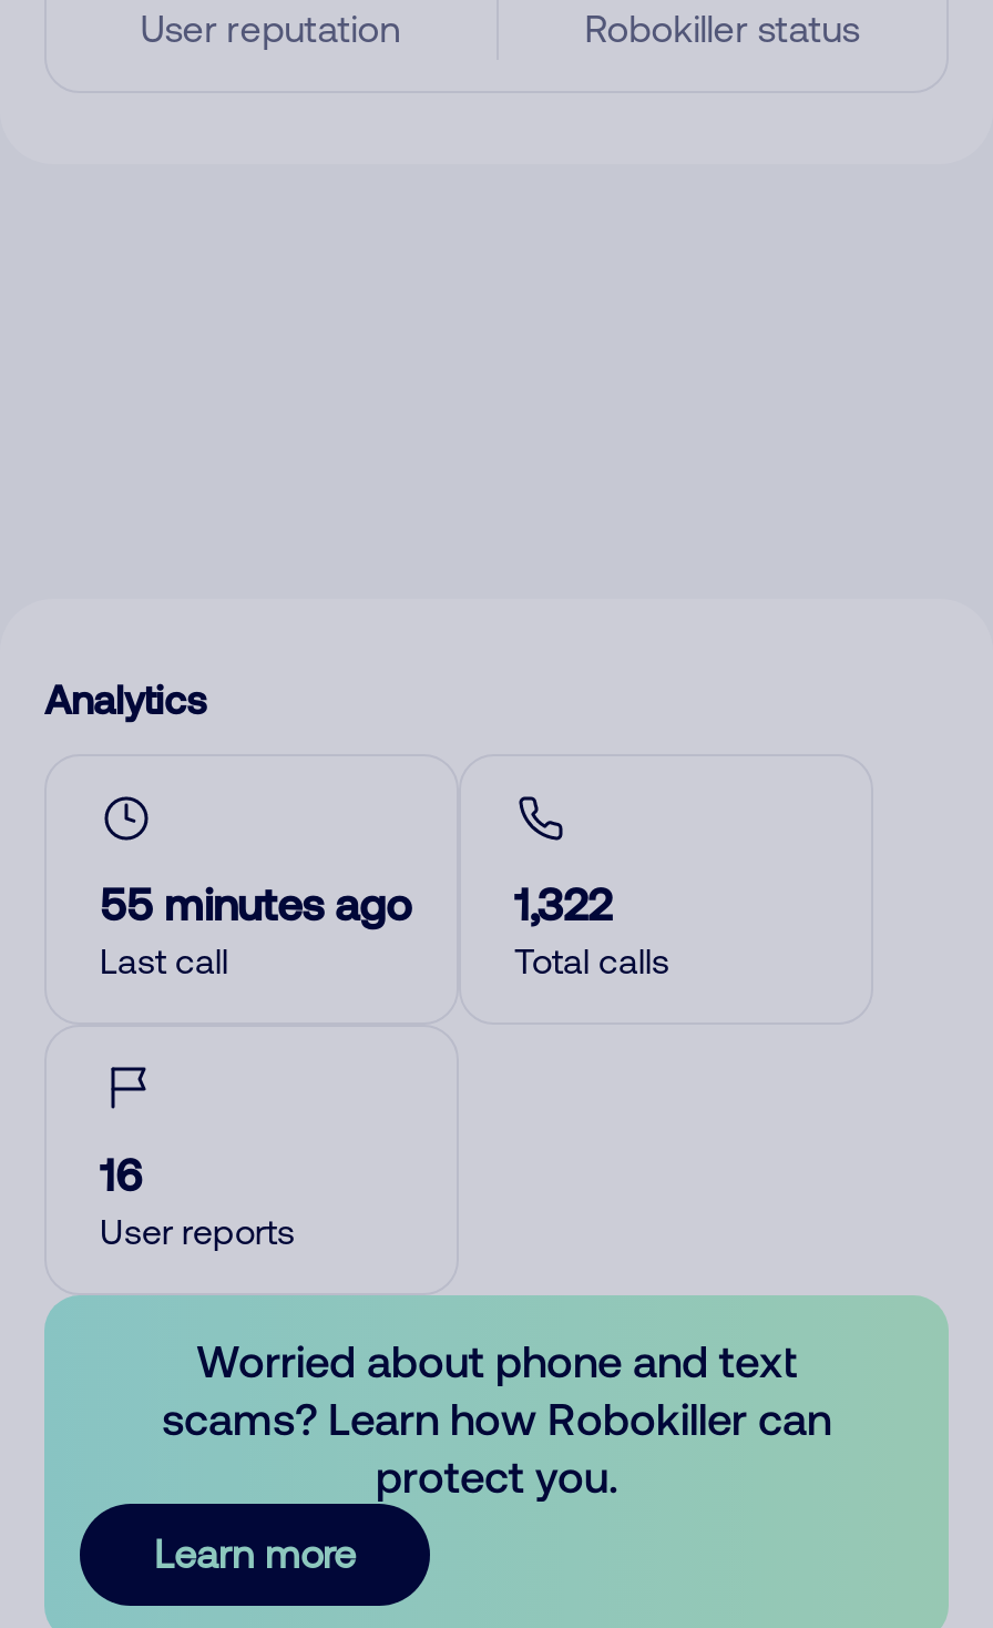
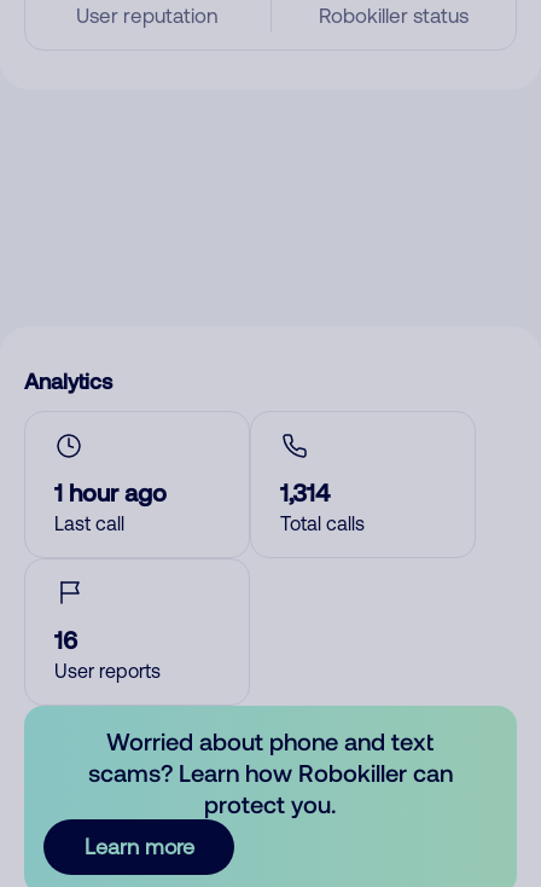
- 55 minutes ago
+ 1 hour ago

- 1,322
+ 1,314
